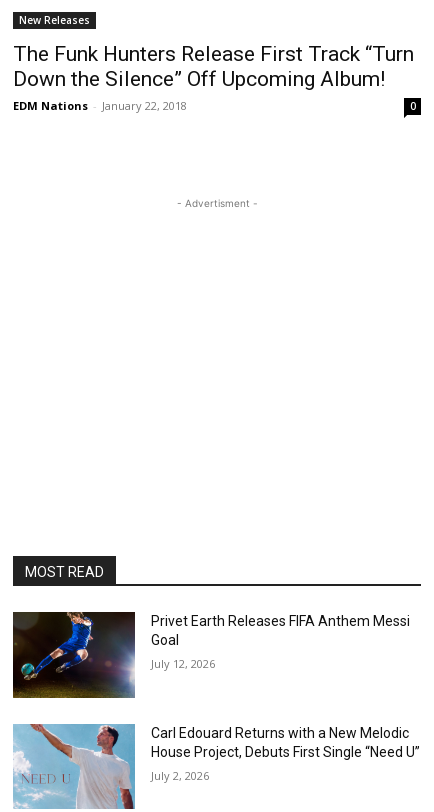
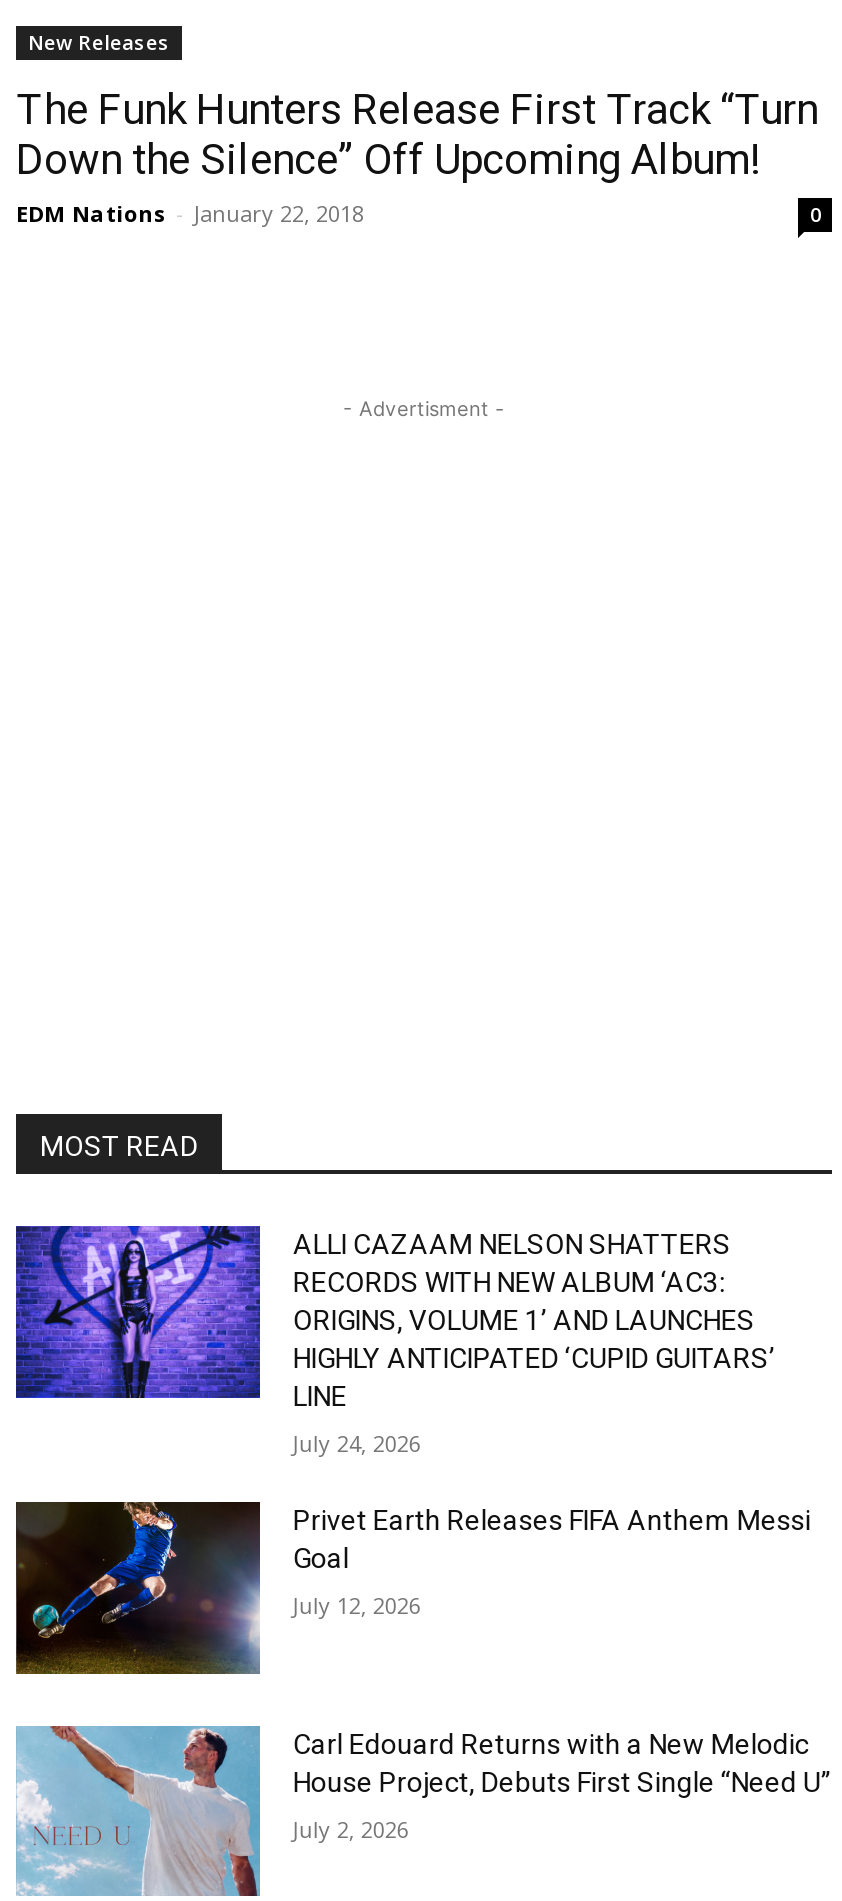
+ [image]
+ ALLI CAZAAM NELSON SHATTERS
+ RECORDS WITH NEW ALBUM ‘AC3:
+ ORIGINS, VOLUME 1’ AND LAUNCHES
+ HIGHLY ANTICIPATED ‘CUPID GUITARS’
+ LINE
+ July 24, 2026
